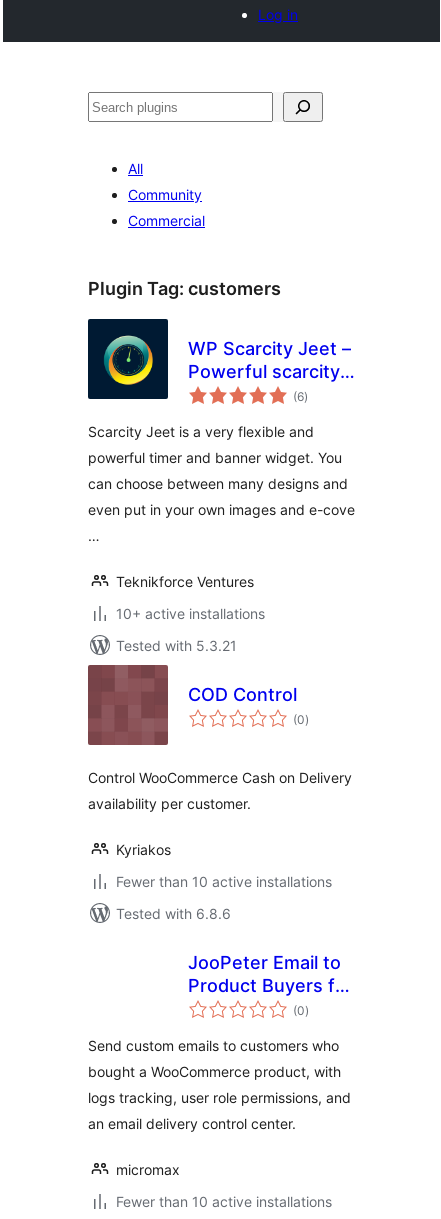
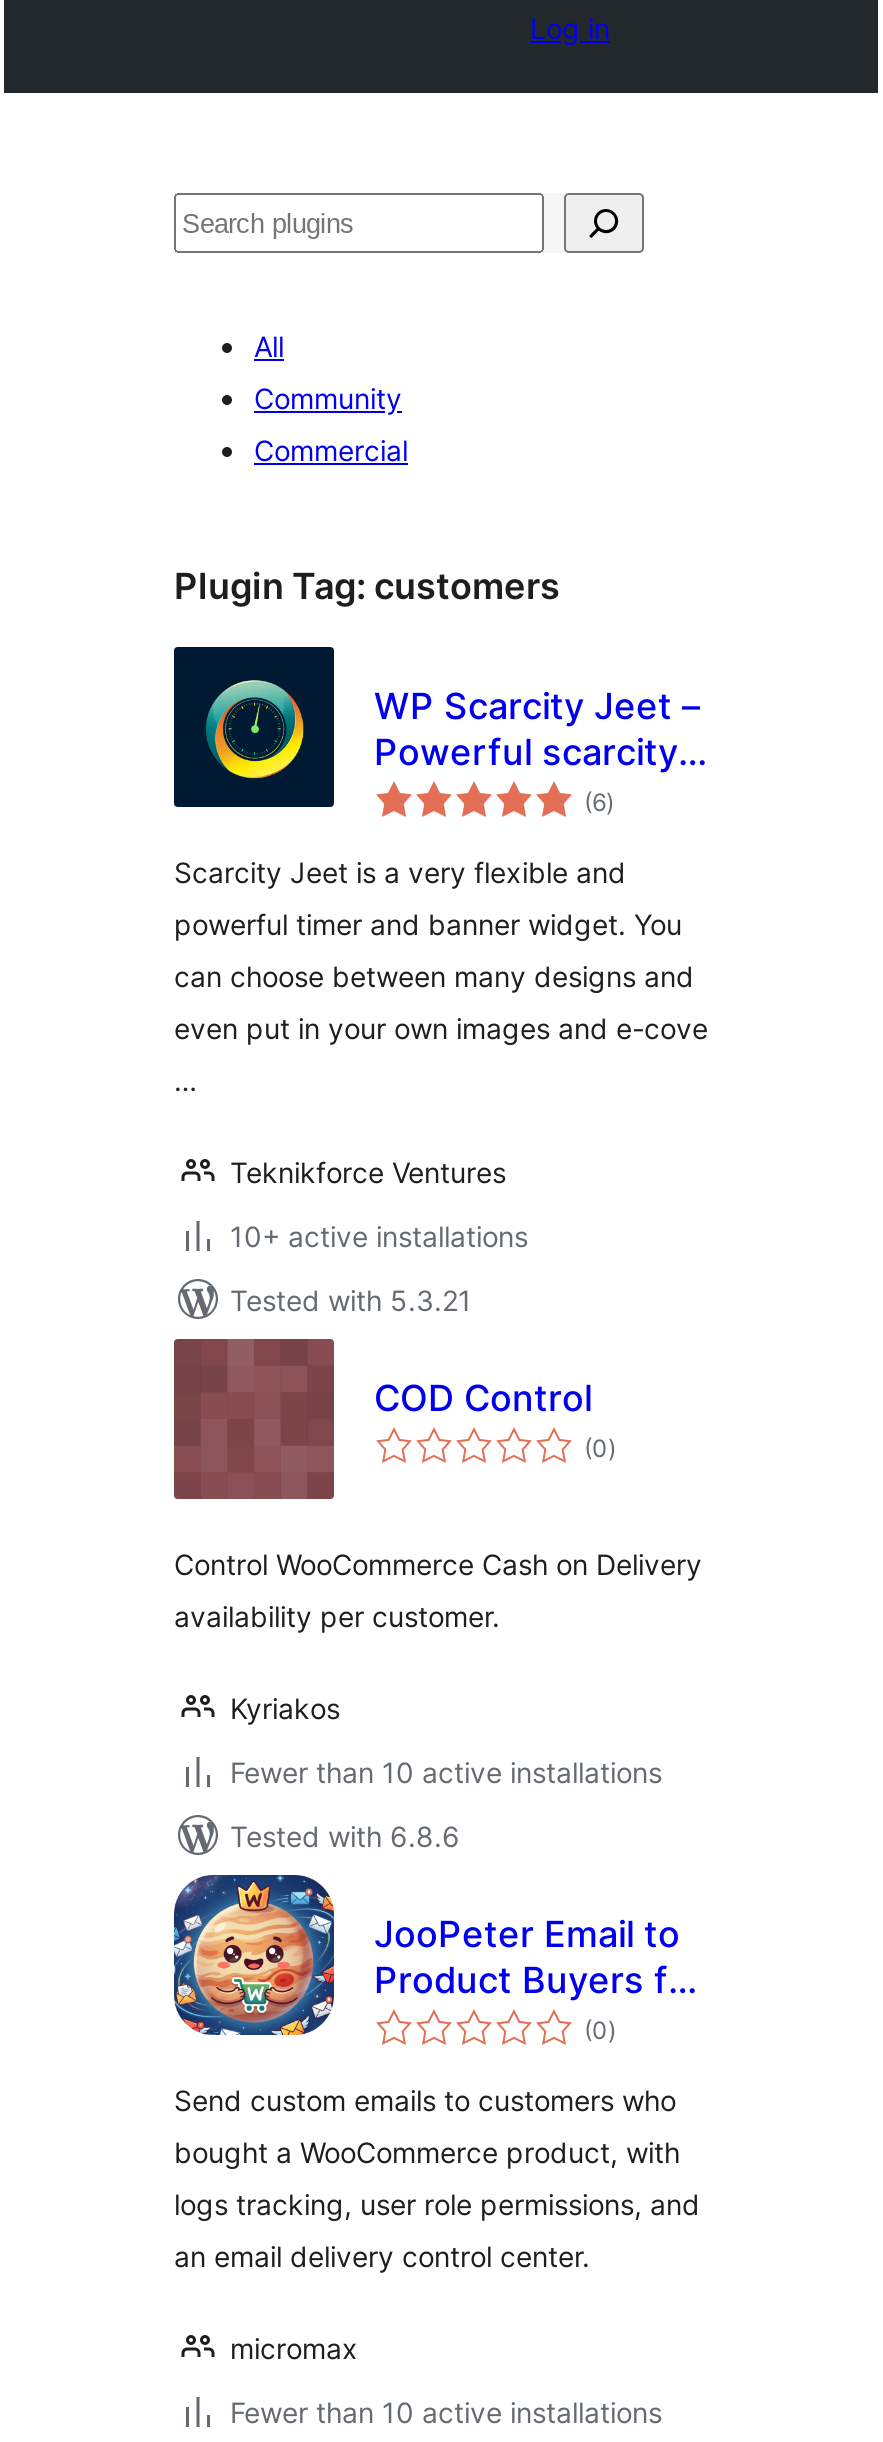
+ [image]
